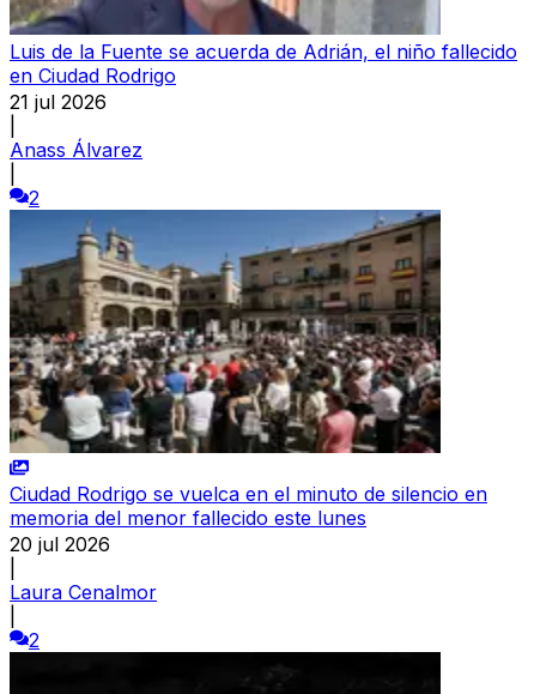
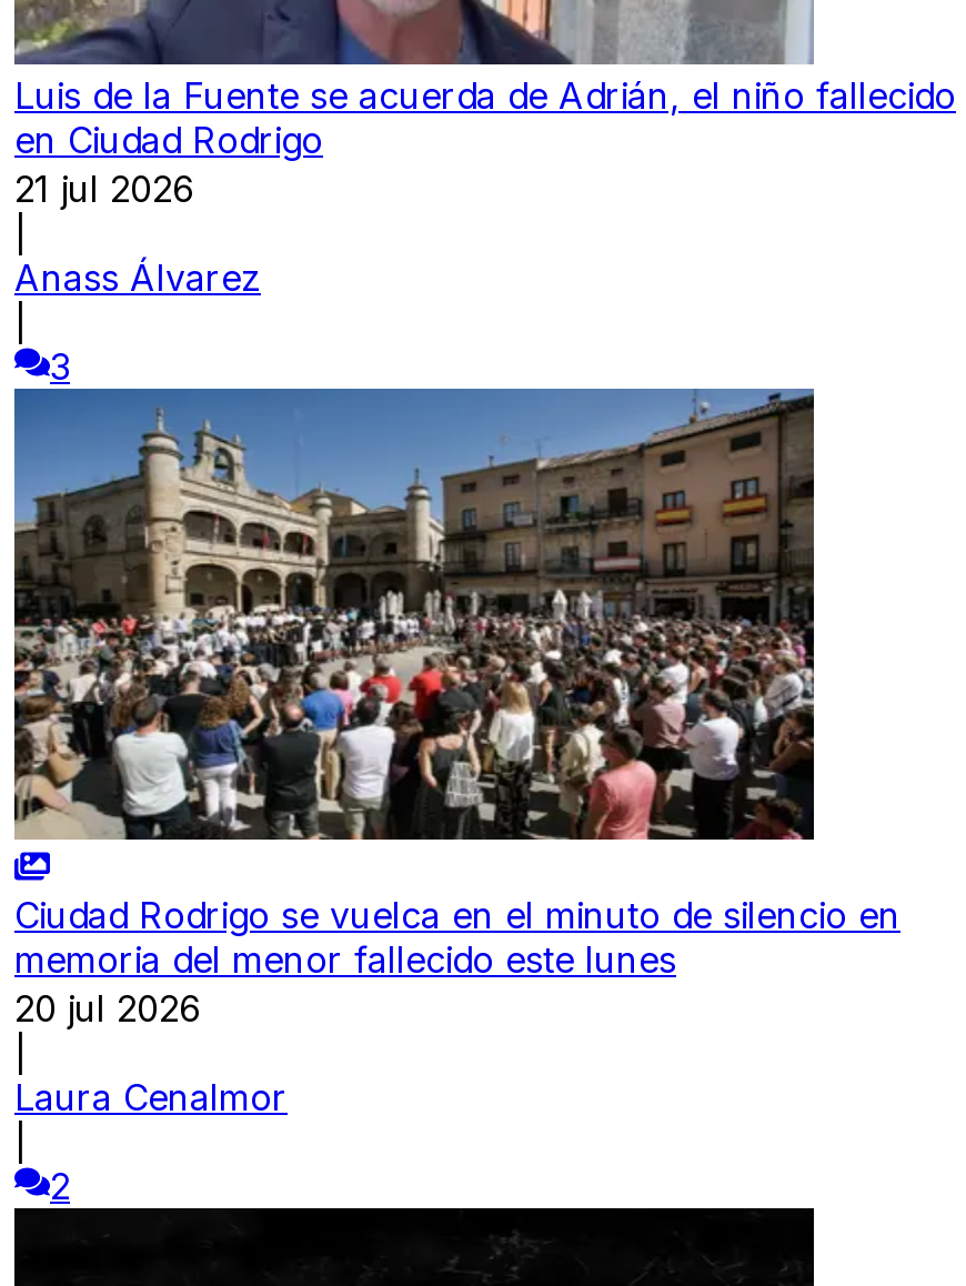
- 2
+ 3
